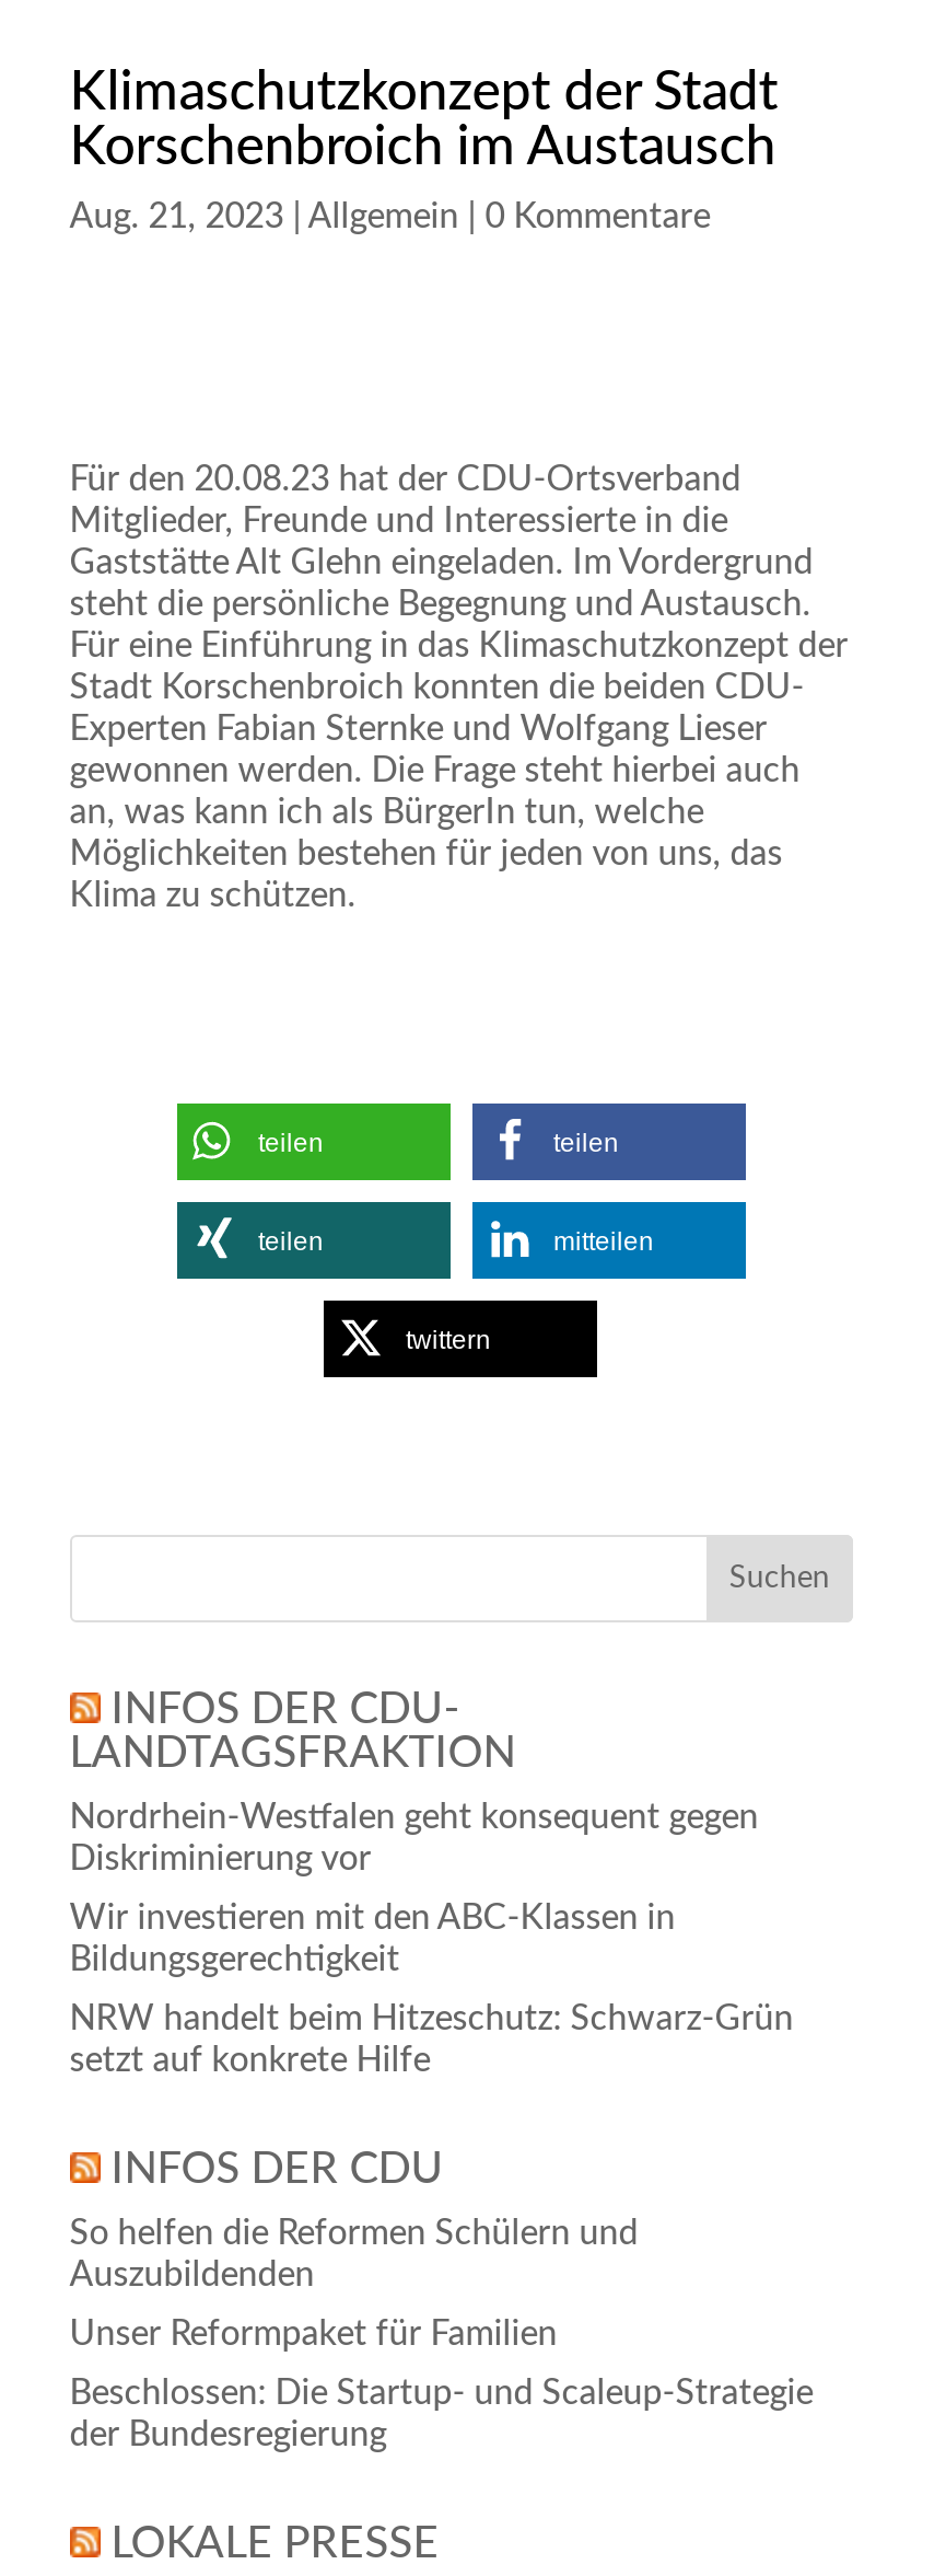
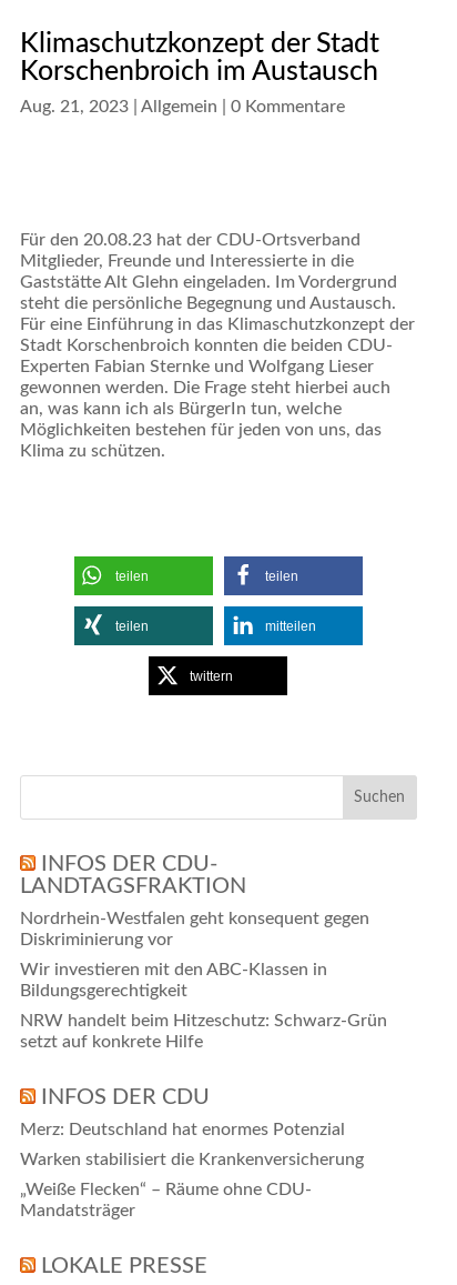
- So helfen die Reformen Schülern und
- Auszubildenden
+ Merz: Deutschland hat enormes Potenzial

- Unser Reformpaket für Familien
+ Warken stabilisiert die Krankenversicherung

- Beschlossen: Die Startup- und Scaleup-Strategie
- der Bundesregierung
+ „Weiße Flecken“ – Räume ohne CDU-
+ Mandatsträger
